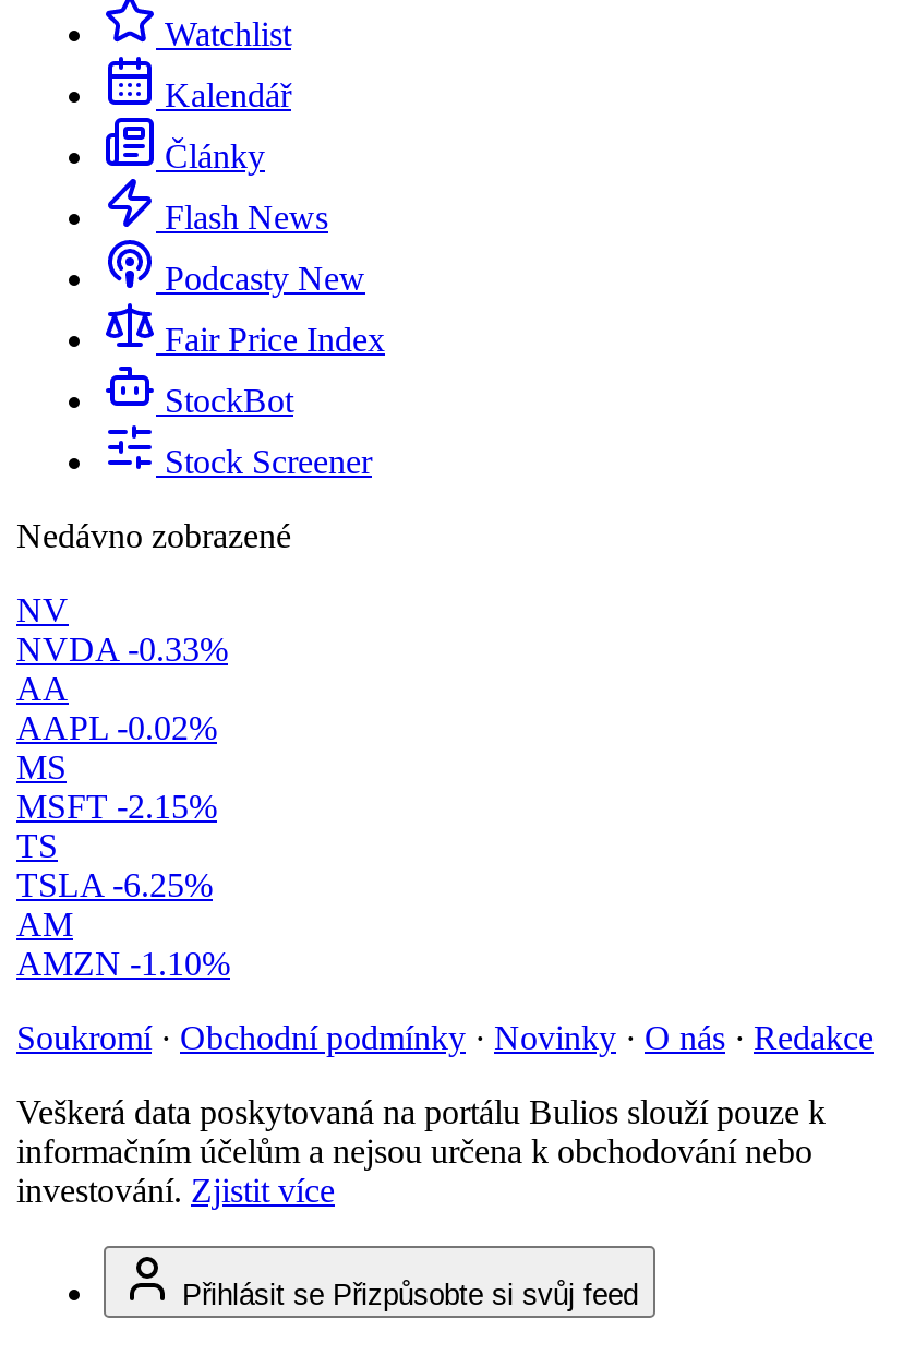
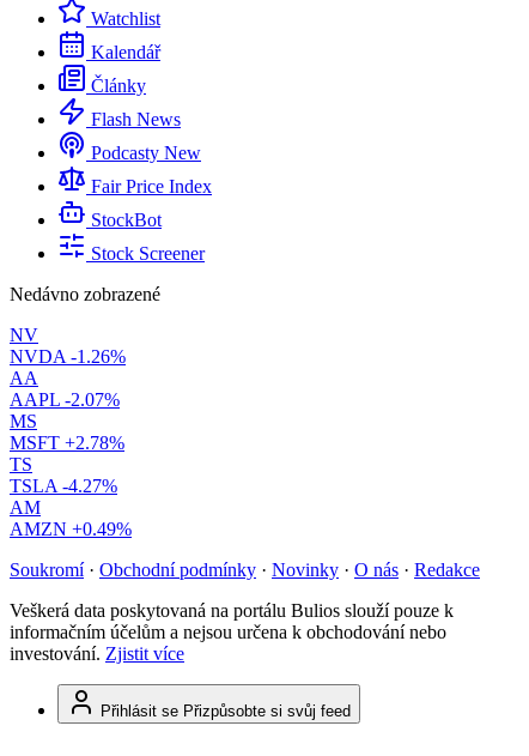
- NVDA -0.33%
+ NVDA -1.26%

- AAPL -0.02%
+ AAPL -2.07%

- MSFT -2.15%
+ MSFT +2.78%

- TSLA -6.25%
+ TSLA -4.27%

- AMZN -1.10%
+ AMZN +0.49%
